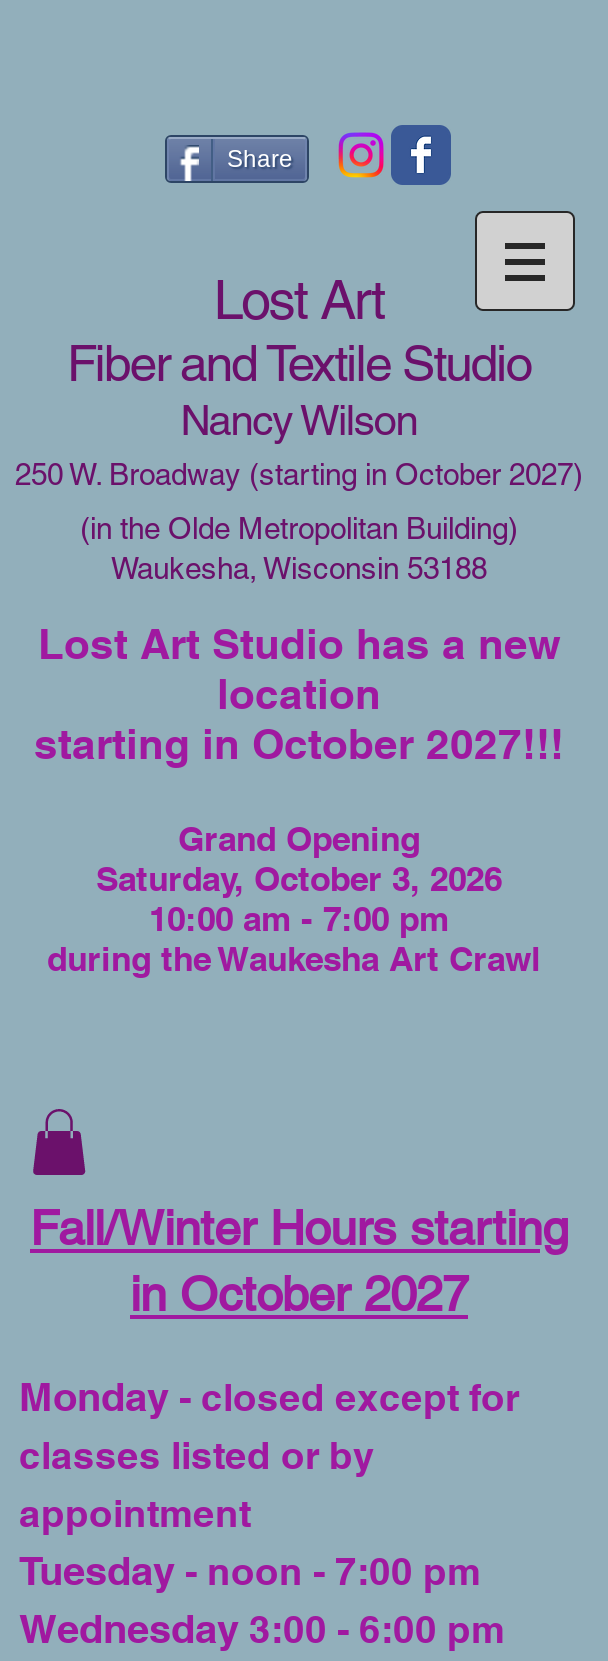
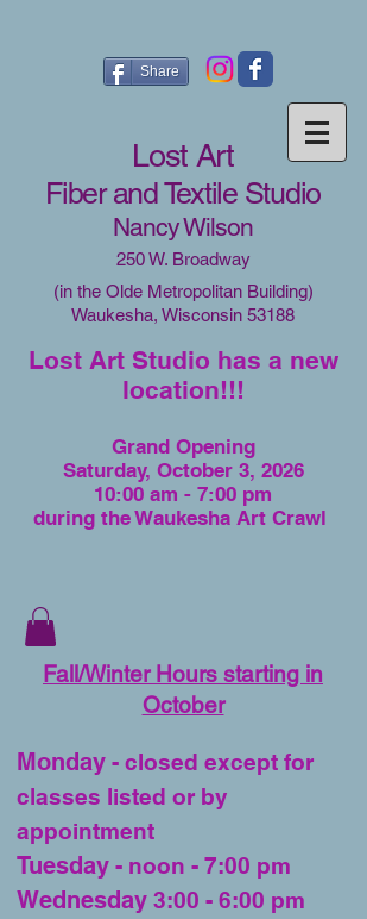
- 250 W. Broadway (starting in October 2027)
+ 250 W. Broadway

- location
- starting in October 2027!!!
+ location!!!

- Fall/Winter Hours starting
- in October 2027
+ Fall/Winter Hours starting in
+ October
